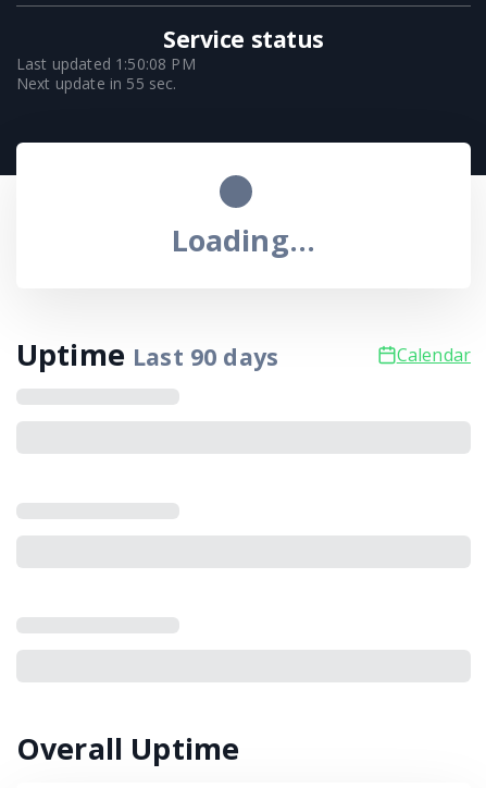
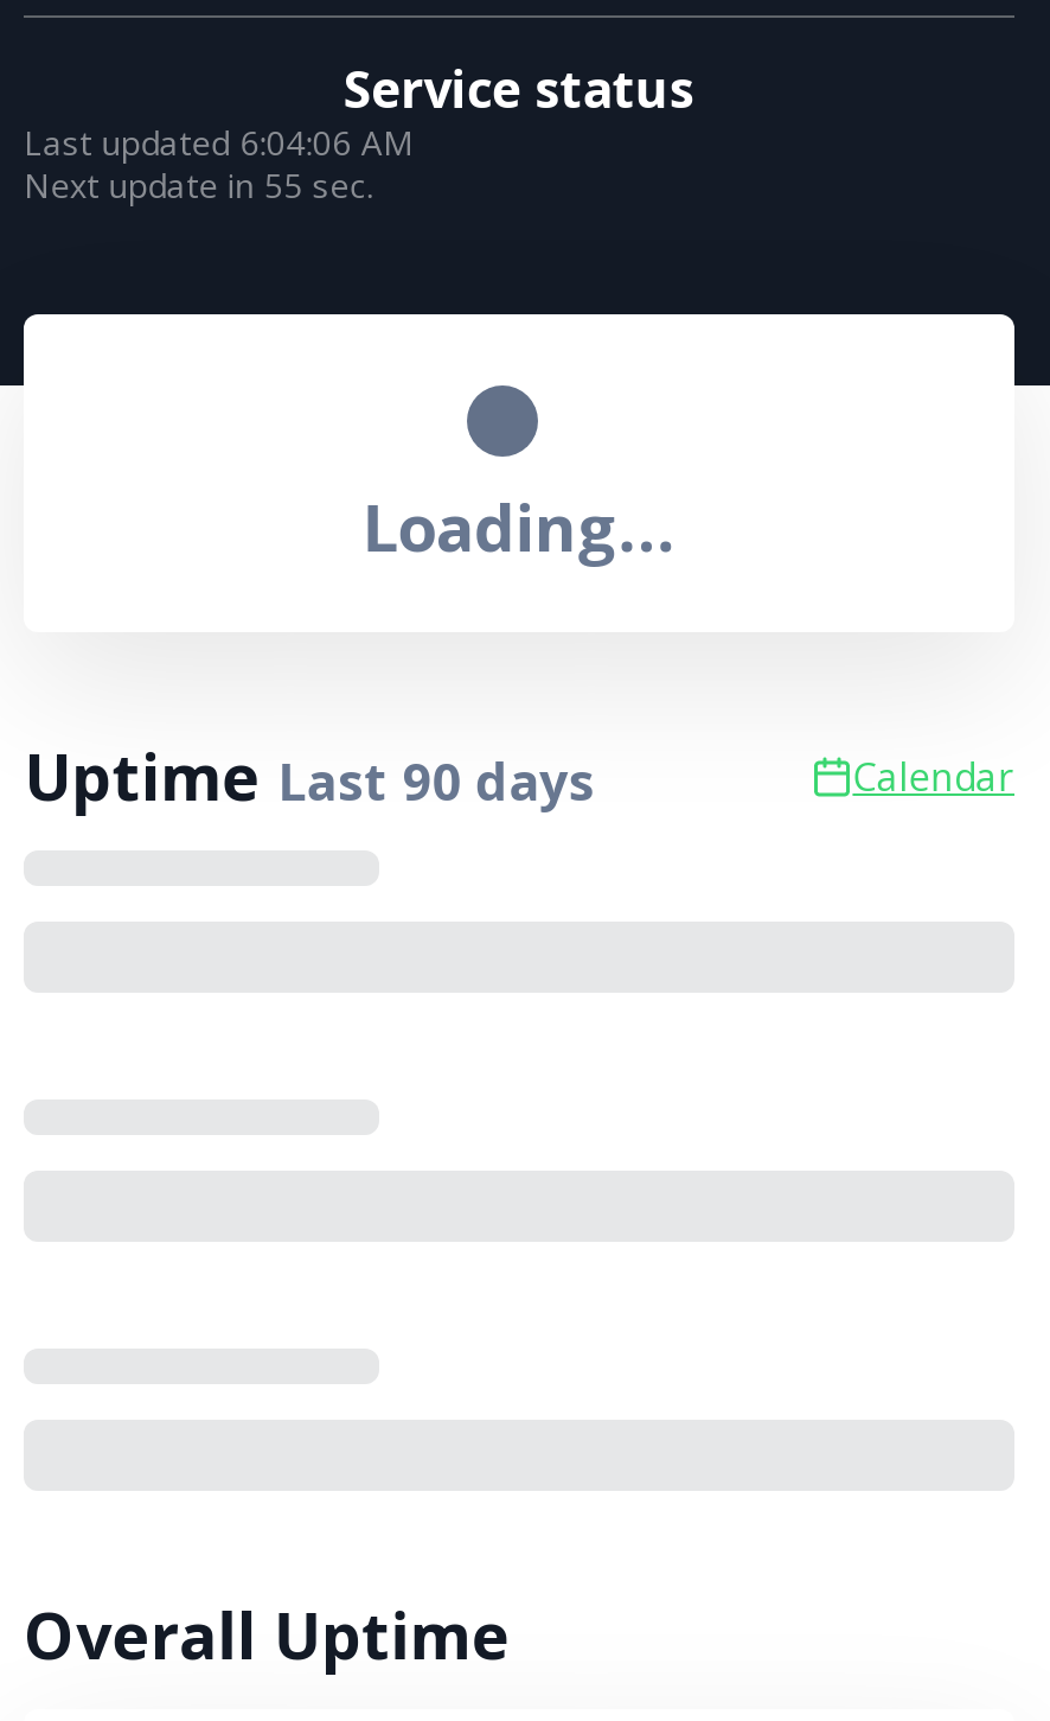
- Last updated 1:50:08 PM
+ Last updated 6:04:06 AM
